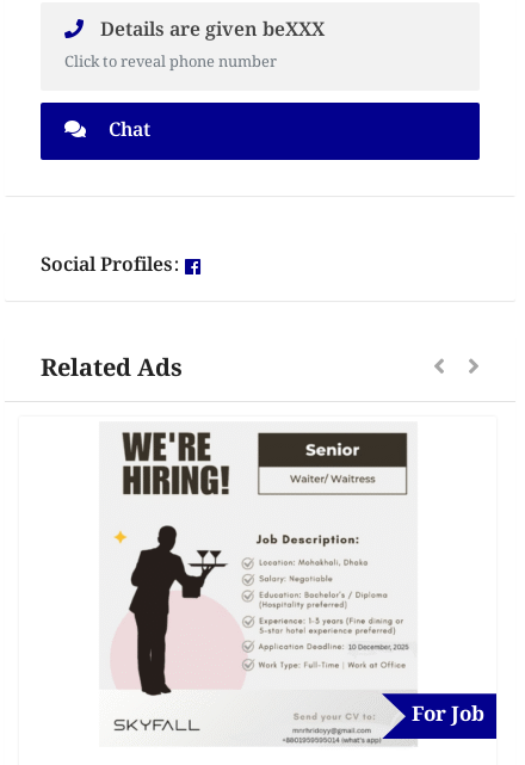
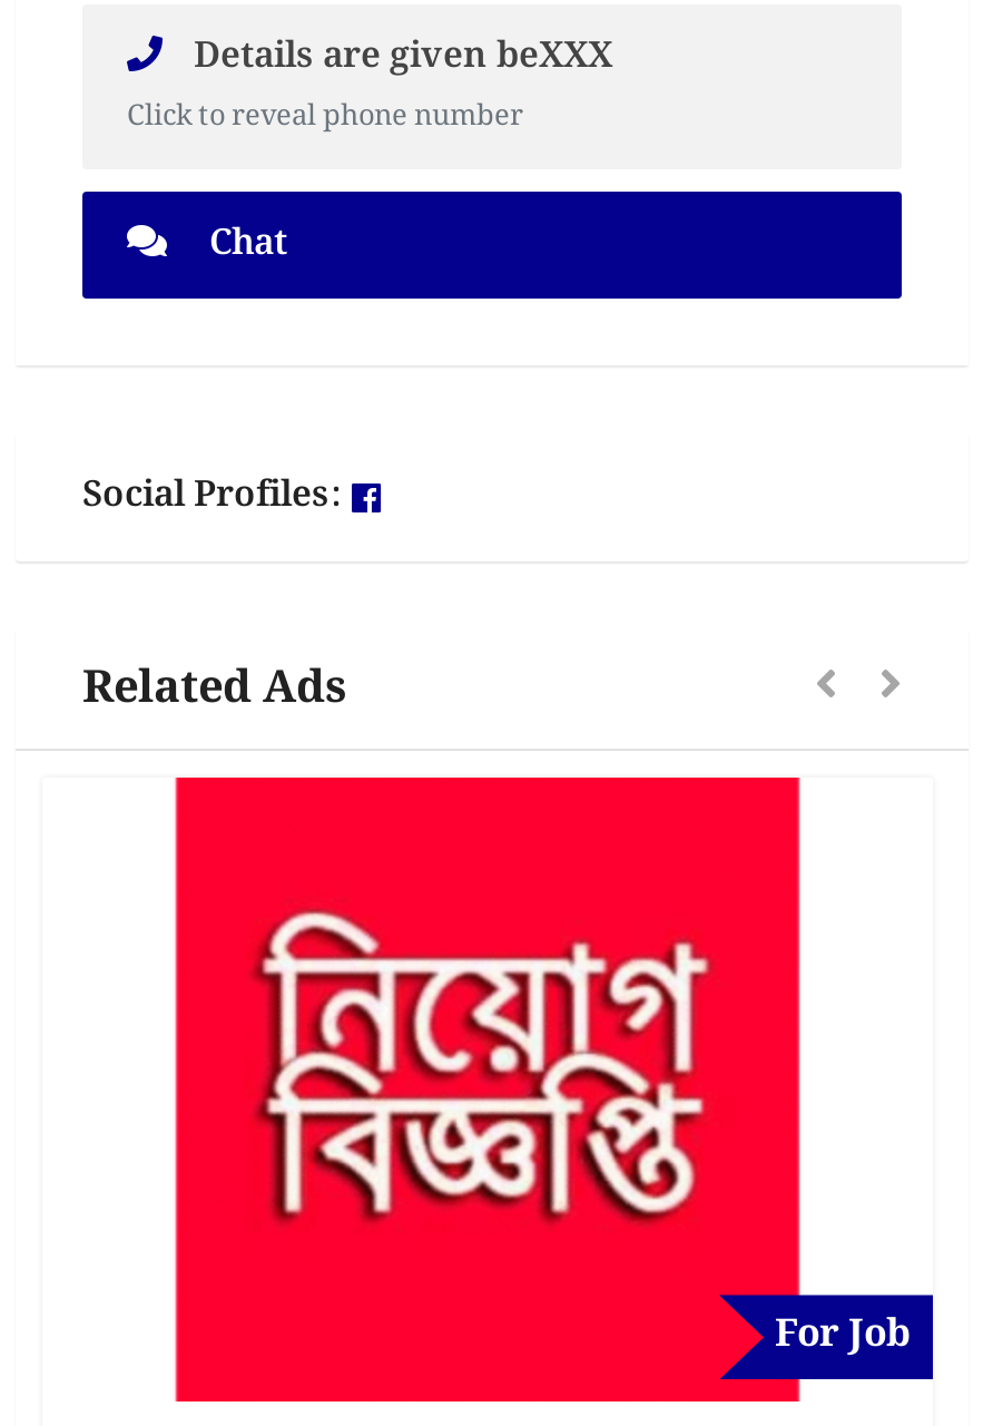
- [image]
+ [image]
